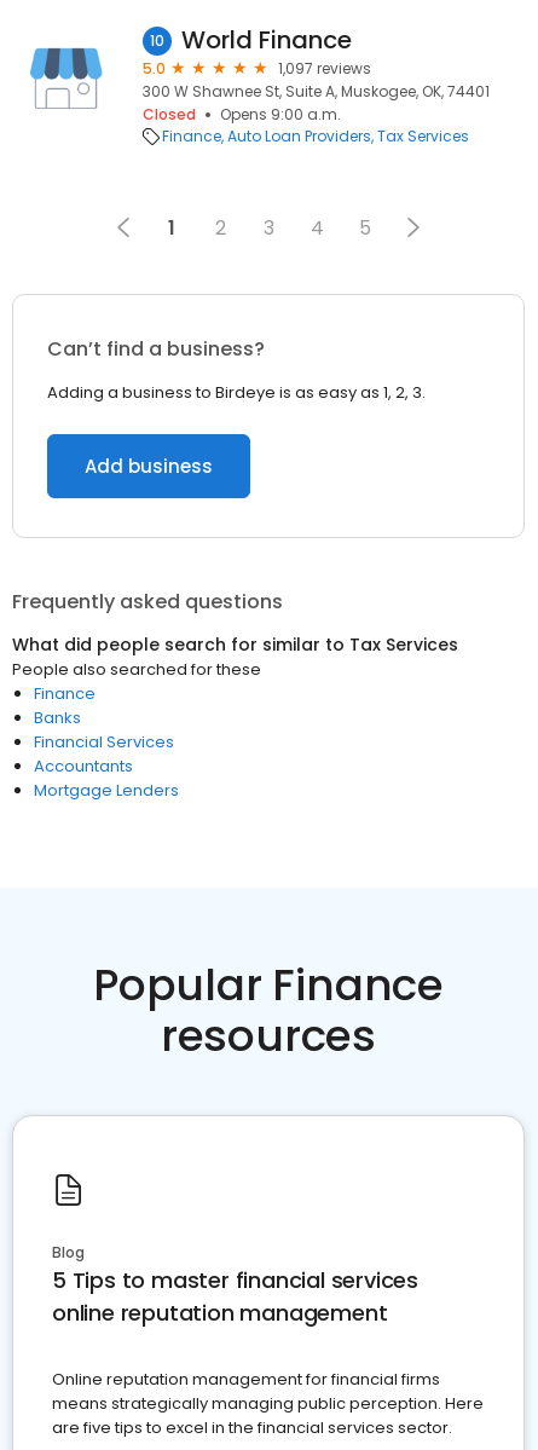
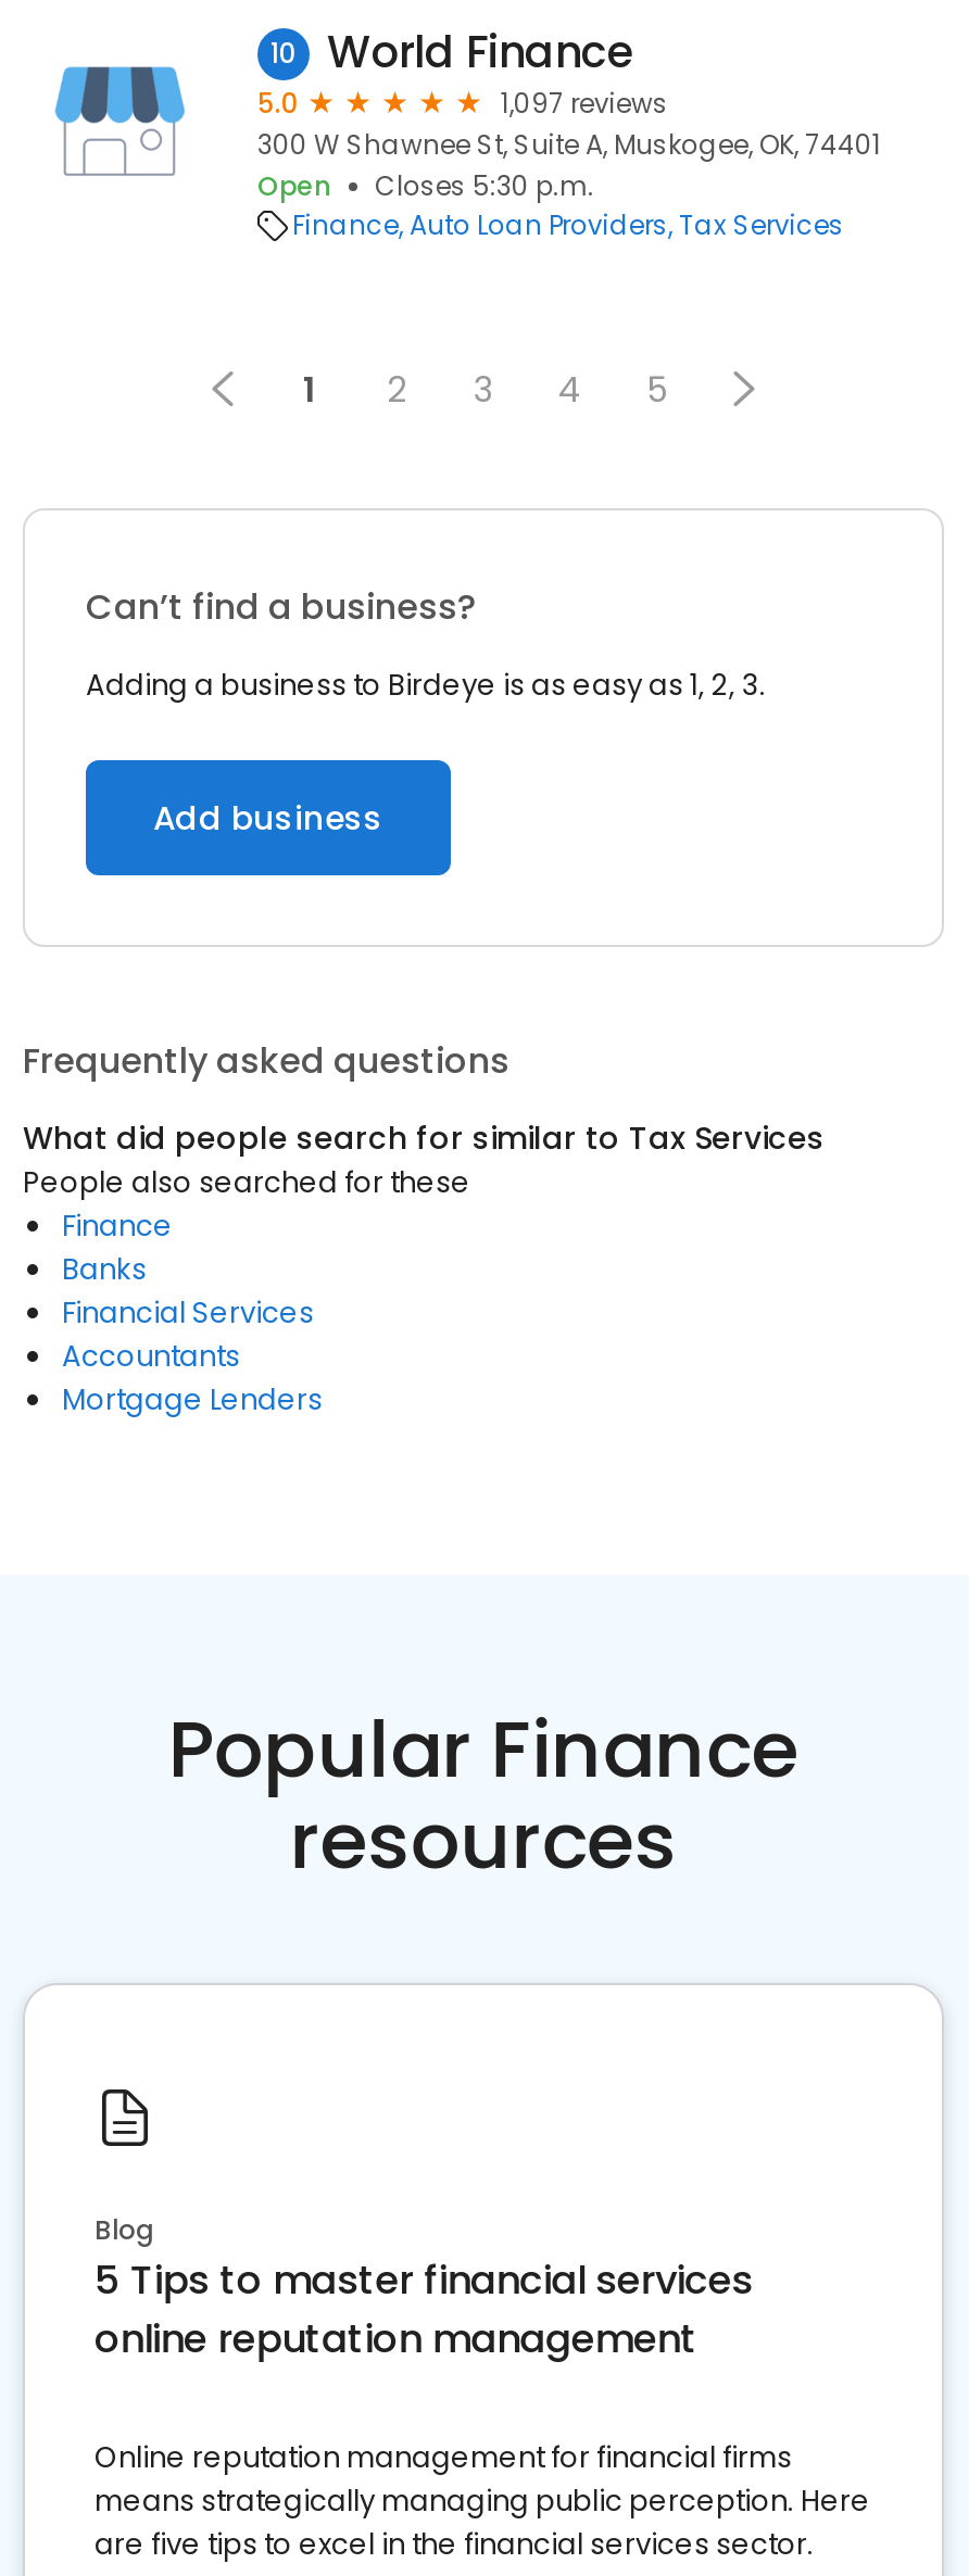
- Closed
- Opens 9:00 a.m.
+ Open
+ Closes 5:30 p.m.
